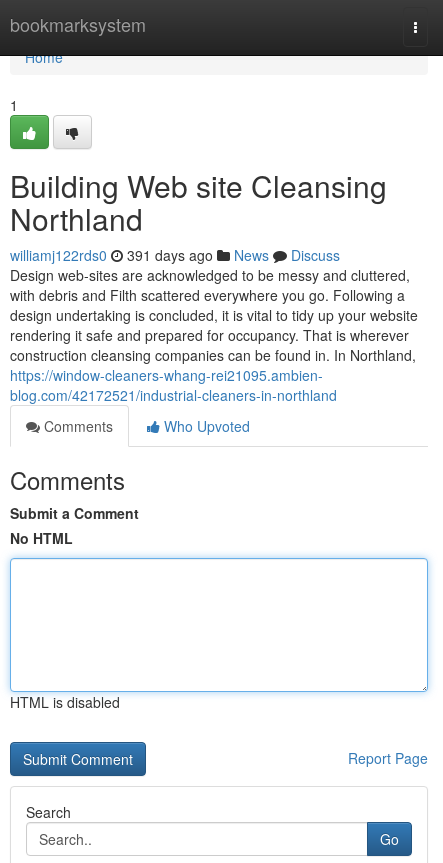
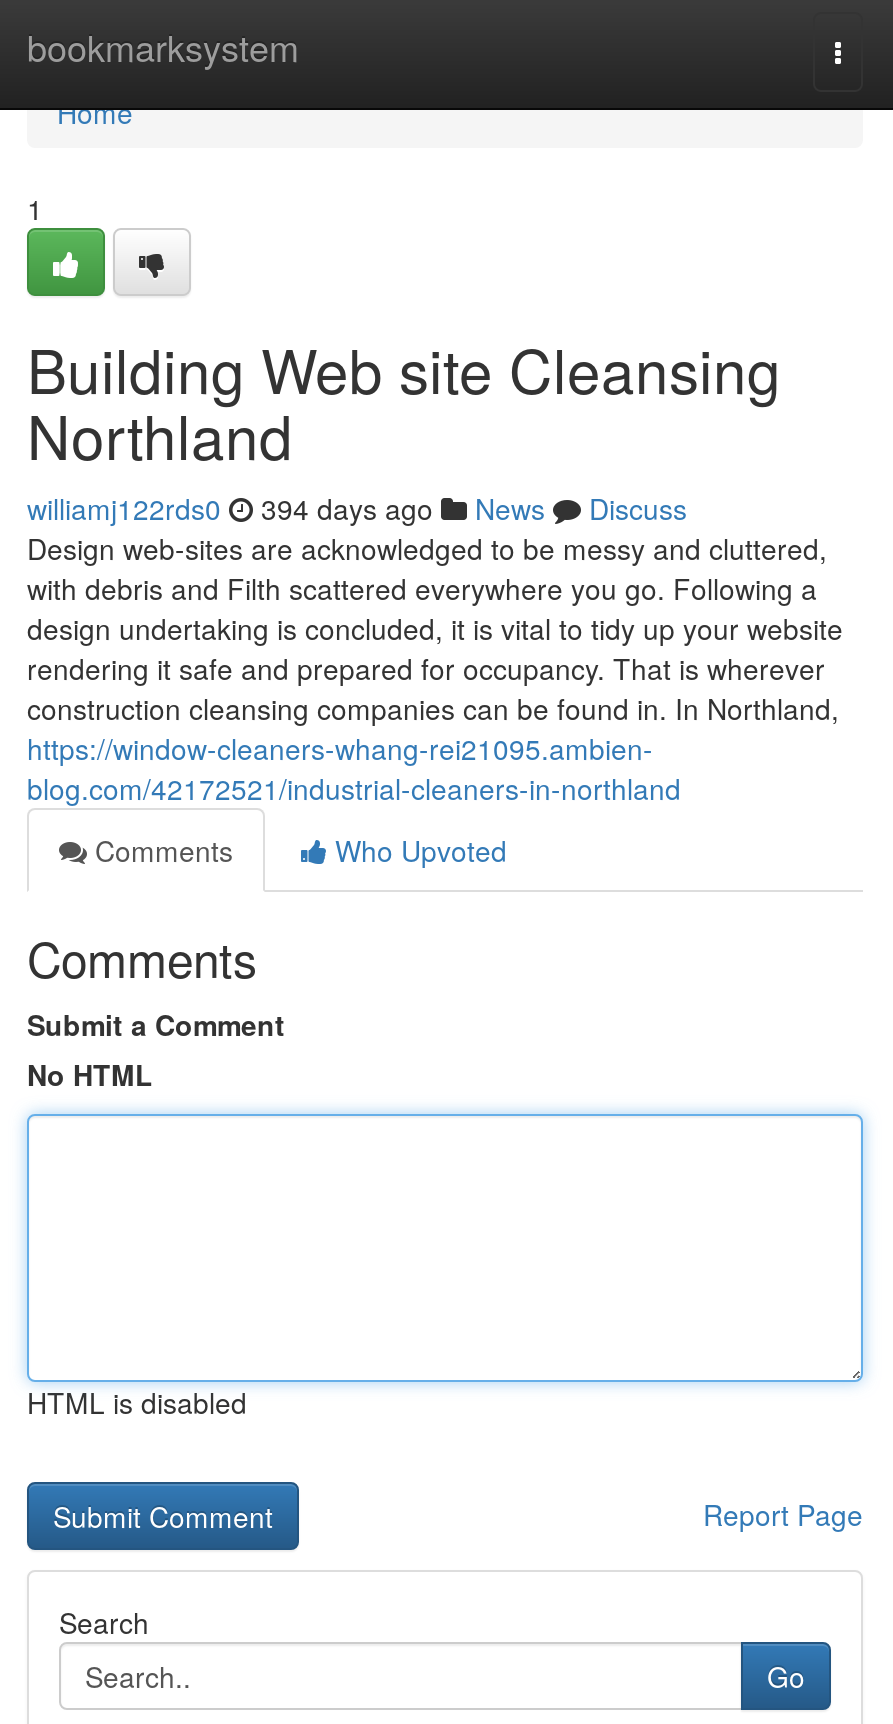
- williamj122rds0 391 days ago News Discuss
+ williamj122rds0 394 days ago News Discuss
